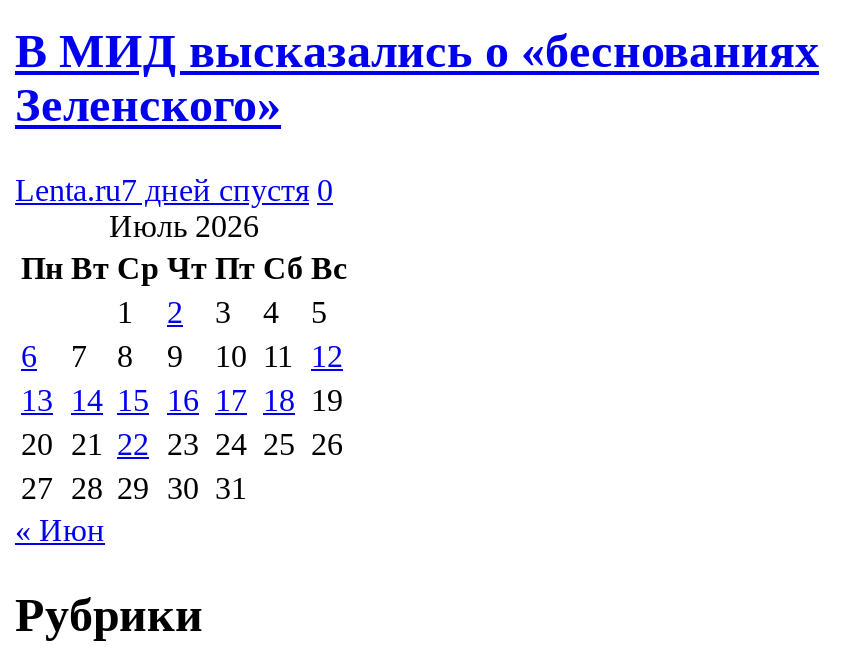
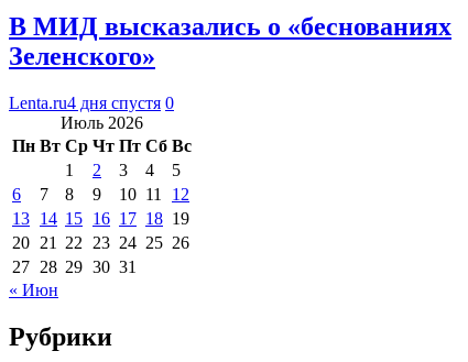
- Lenta.ru7 дней спустя 0
+ Lenta.ru4 дня спустя 0
